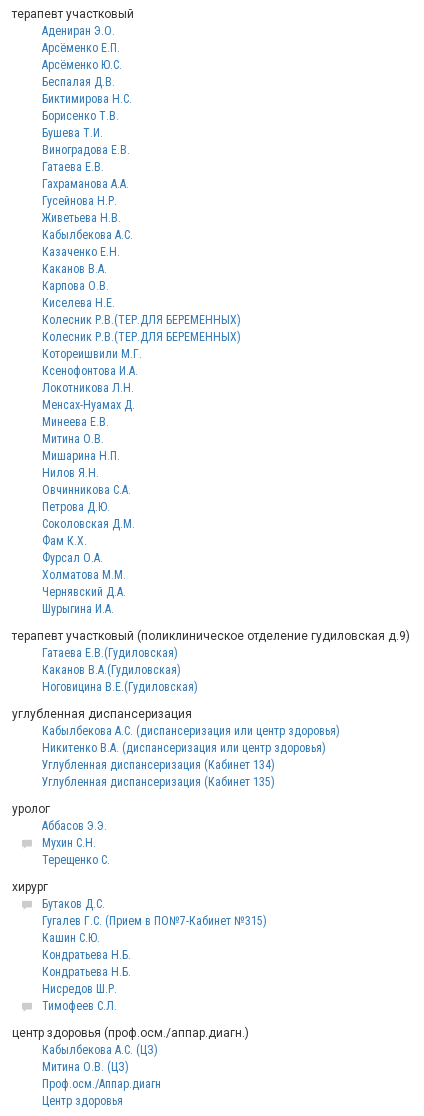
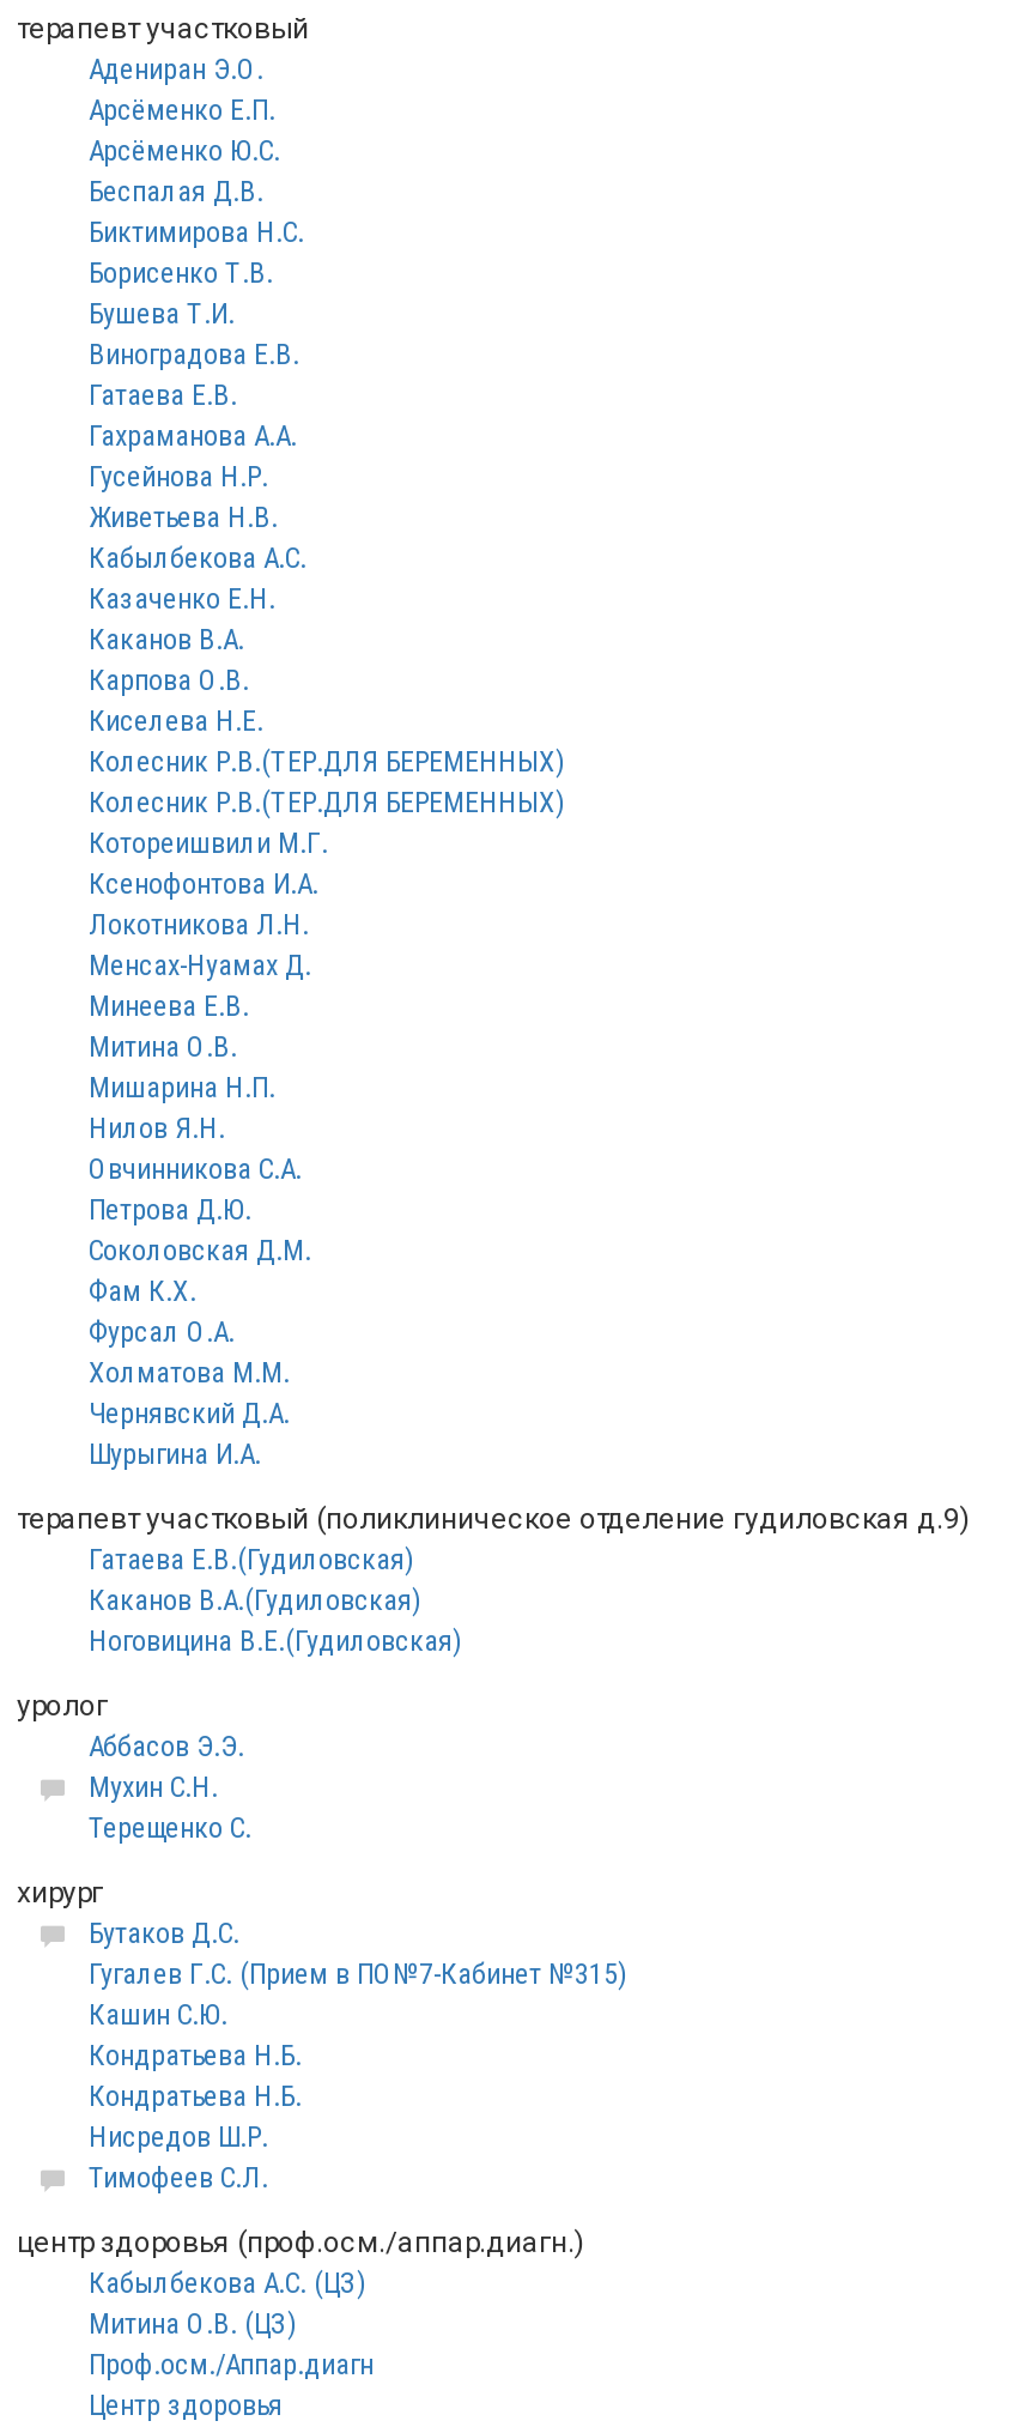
- углубленная диспансеризация
- Кабылбекова А.С. (диспансеризация или центр здоровья)
- Никитенко В.А. (диспансеризация или центр здоровья)
- Углубленная диспансеризация (Кабинет 134)
- Углубленная диспансеризация (Кабинет 135)
